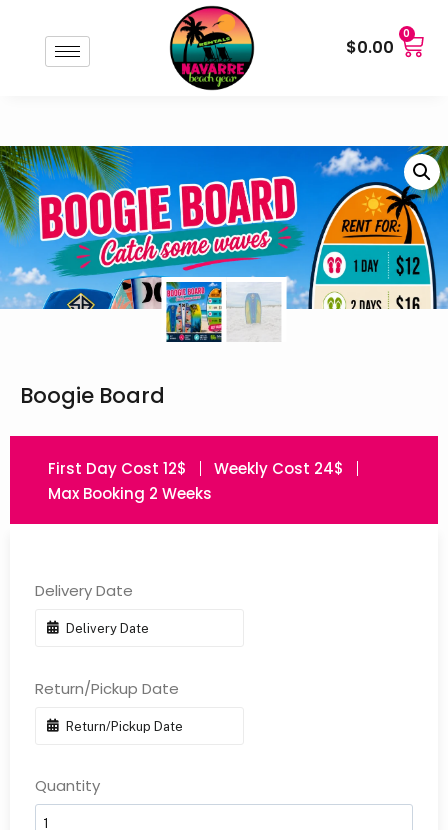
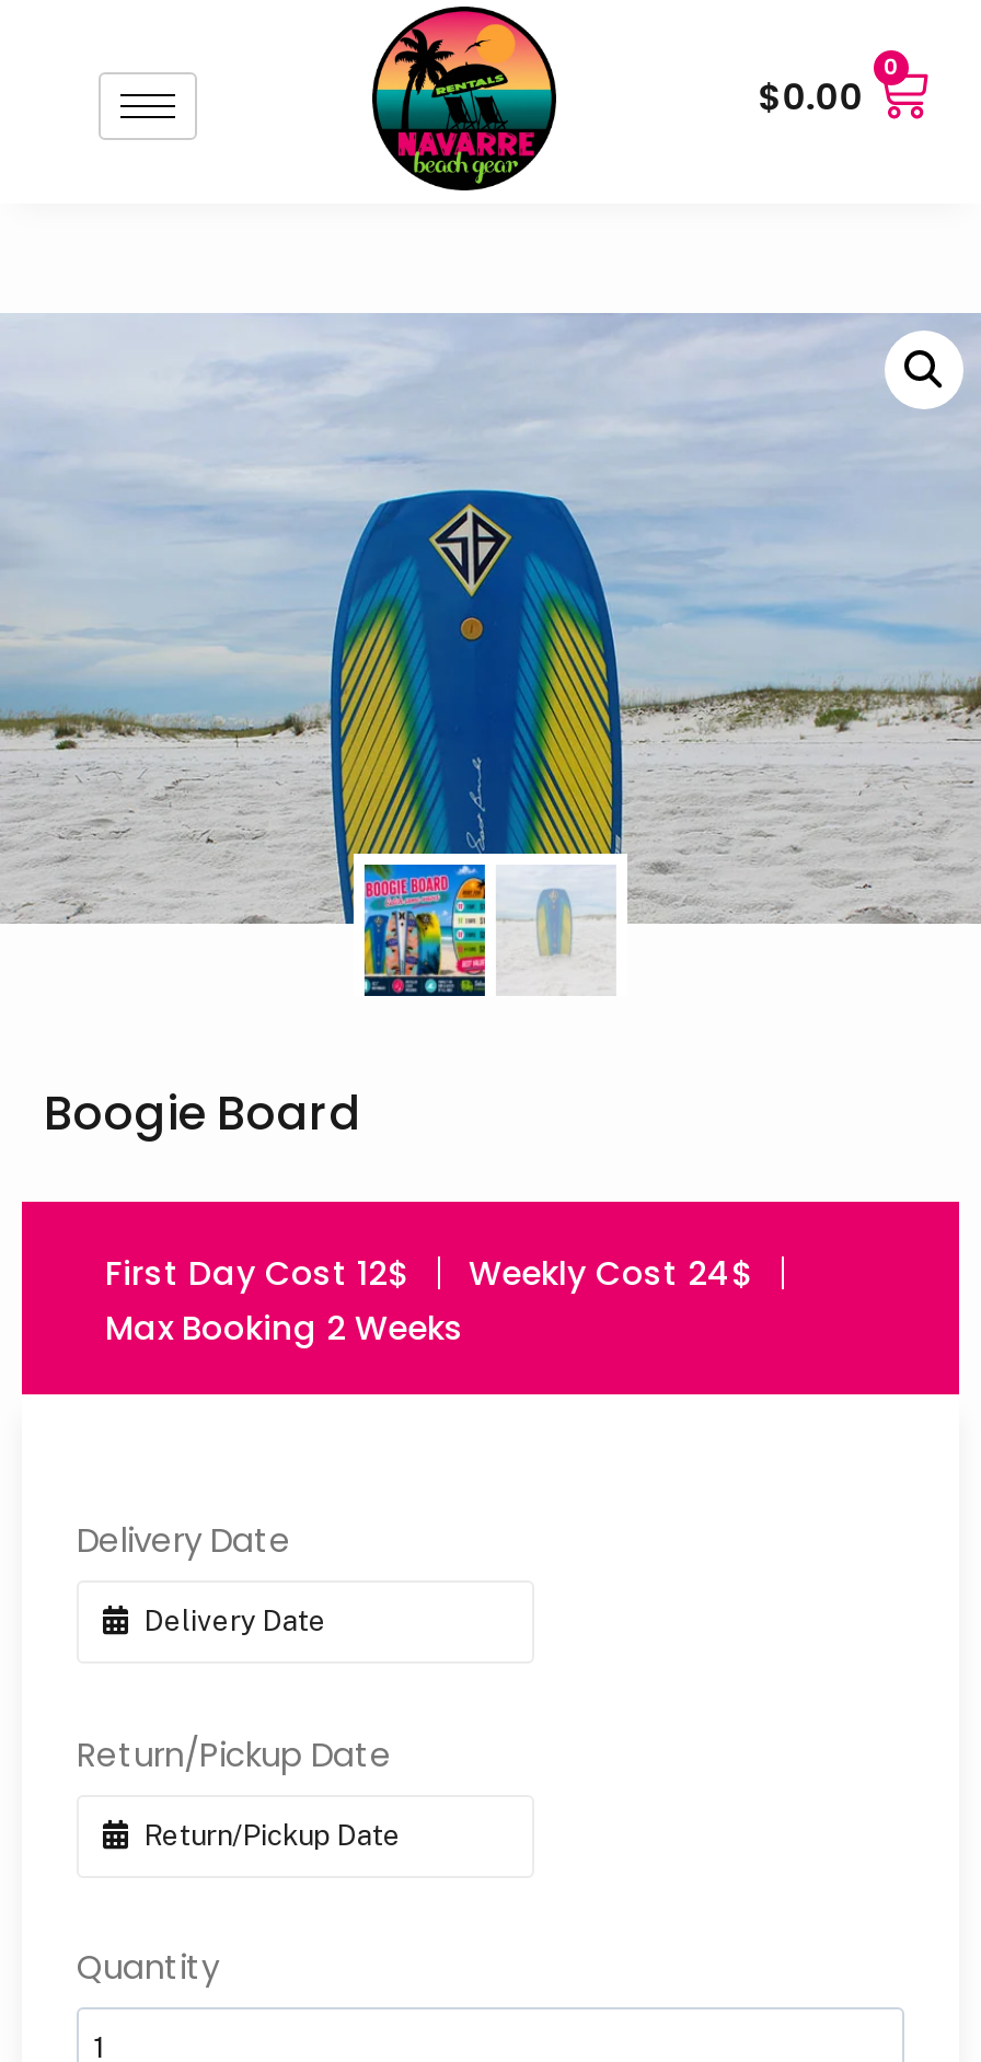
- [image]
+ [image]
